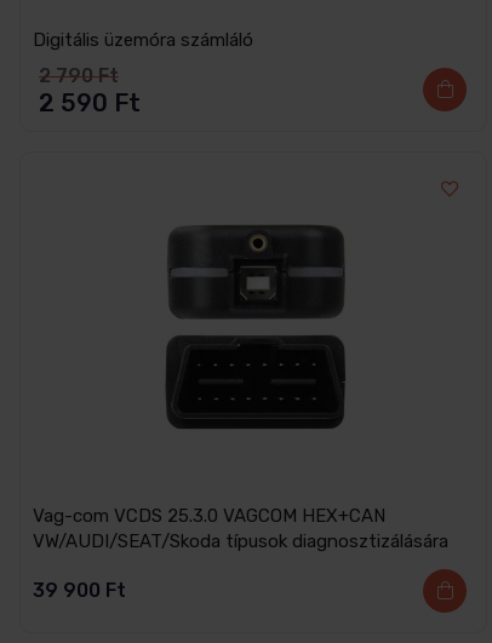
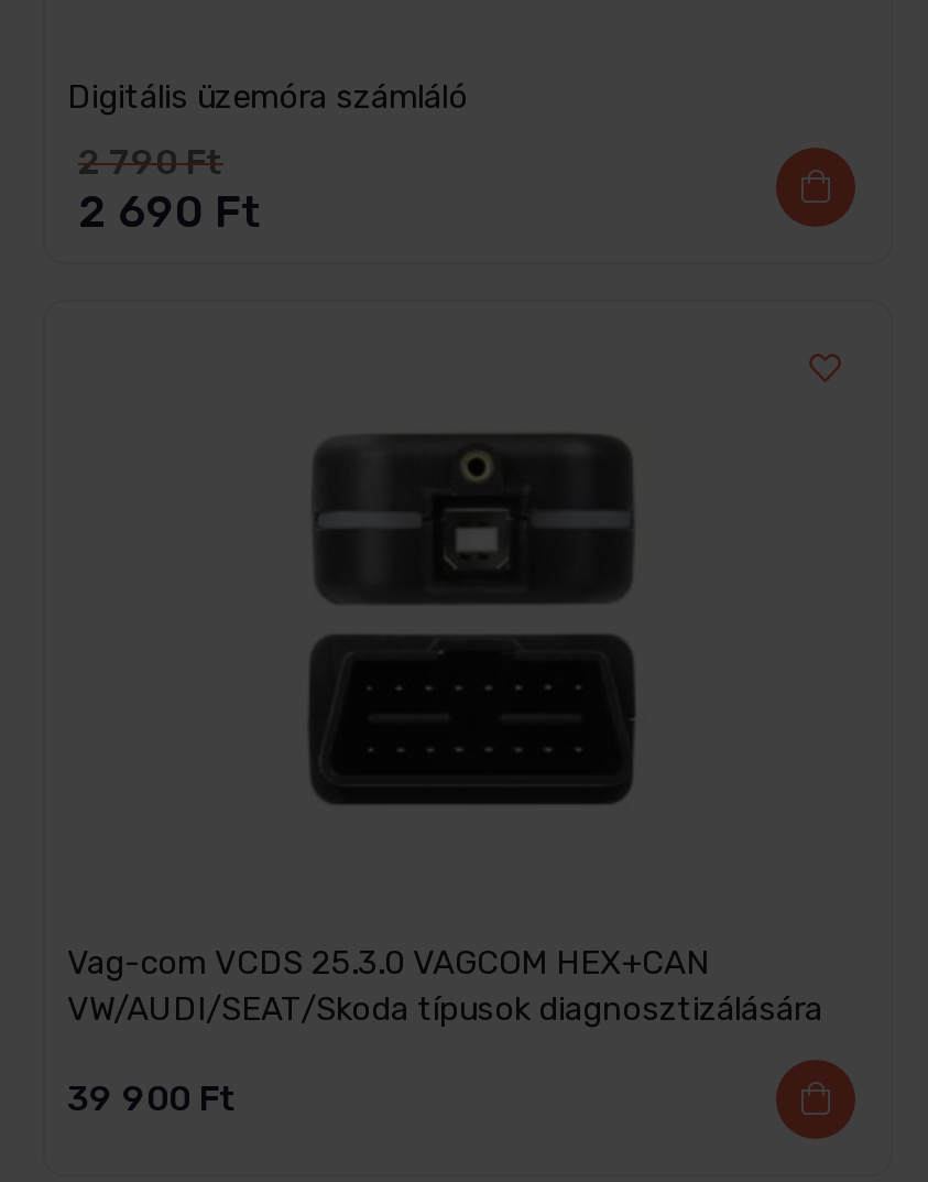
- 2 590 Ft
+ 2 690 Ft
